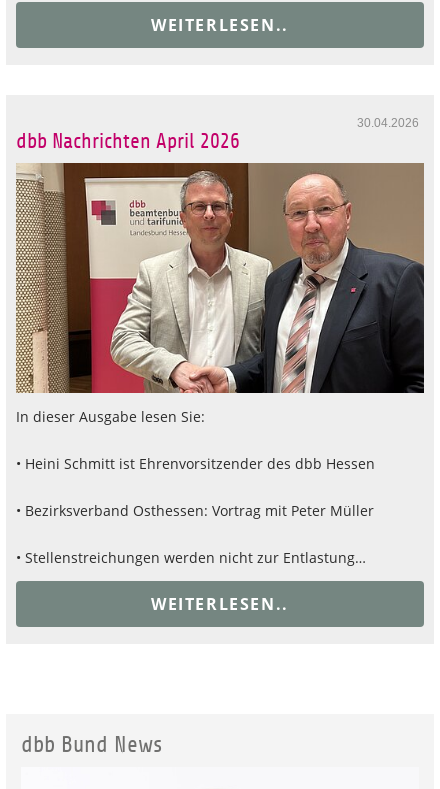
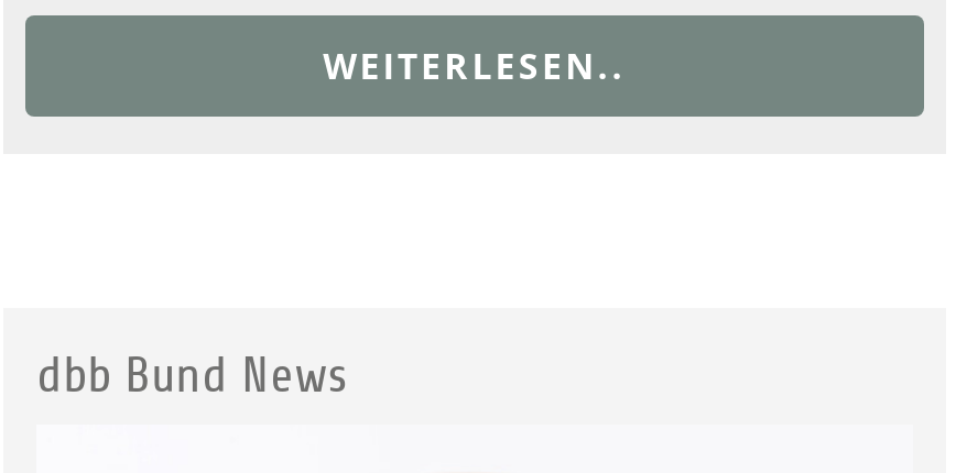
- 30.04.2026
- dbb Nachrichten April 2026

- [image]
- In dieser Ausgabe lesen Sie:
- • Heini Schmitt ist Ehrenvorsitzender des dbb Hessen
- • Bezirksverband Osthessen: Vortrag mit Peter Müller
- • Stellenstreichungen werden nicht zur Entlastung…
- WEITERLESEN..
